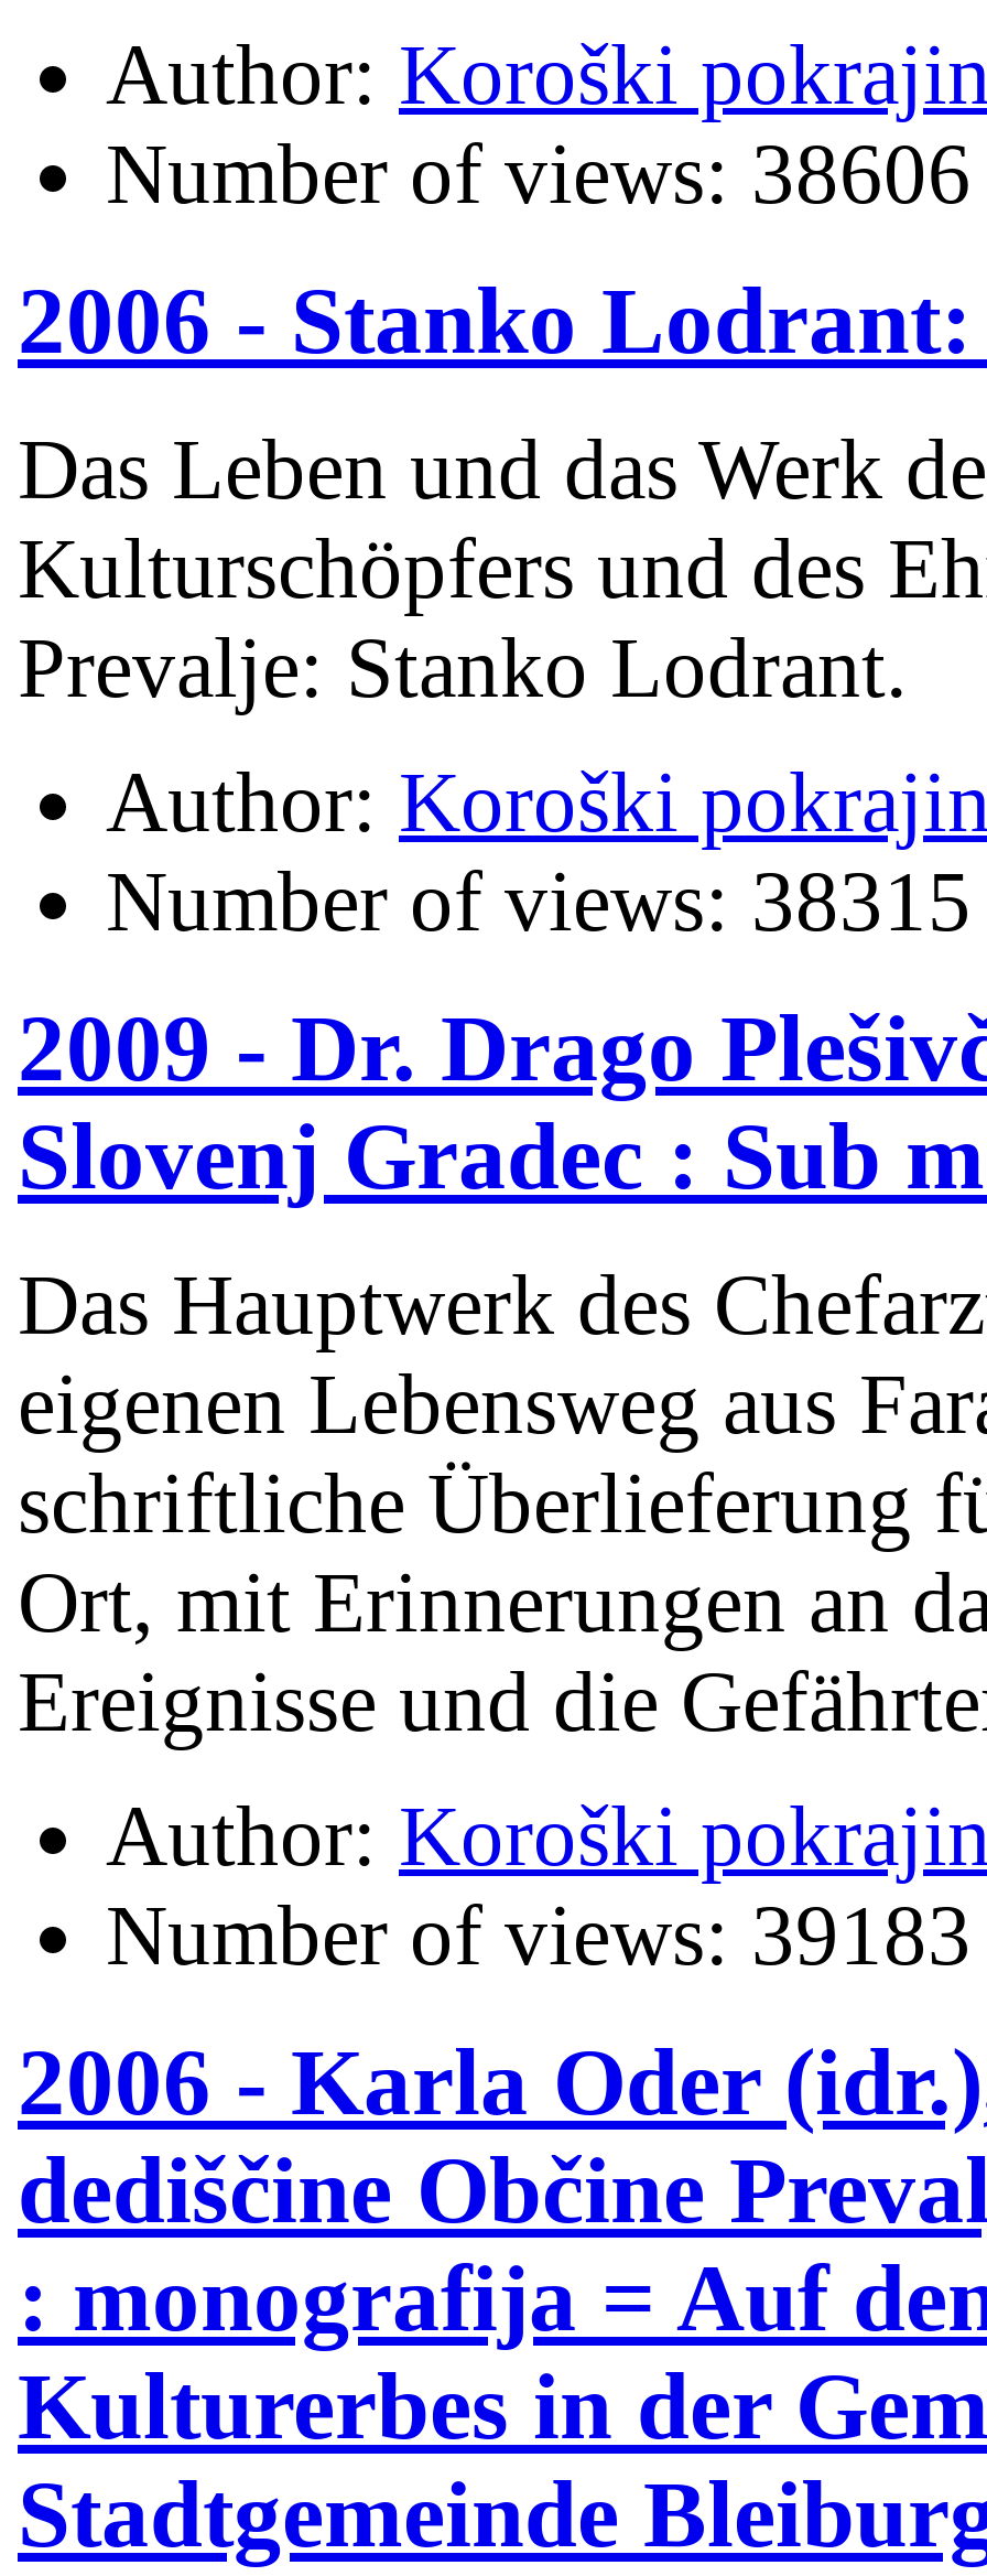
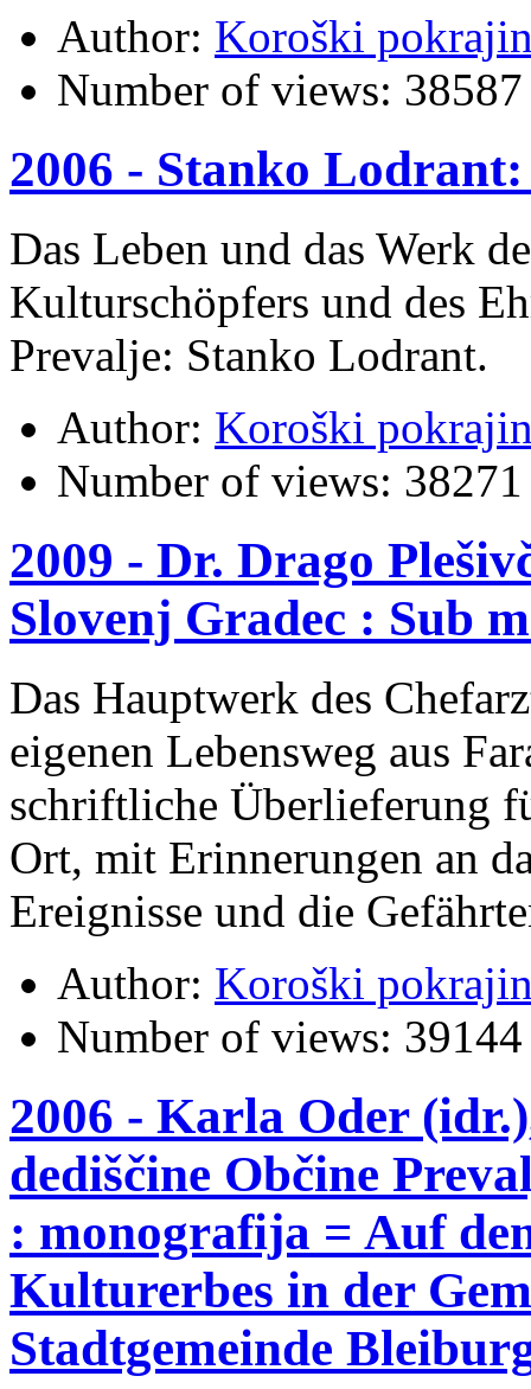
- Number of views: 38606
+ Number of views: 38587

- Number of views: 38315
+ Number of views: 38271

- Number of views: 39183
+ Number of views: 39144
